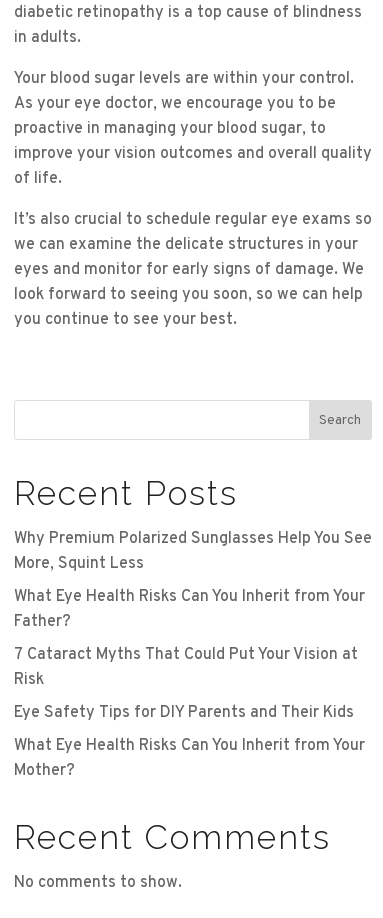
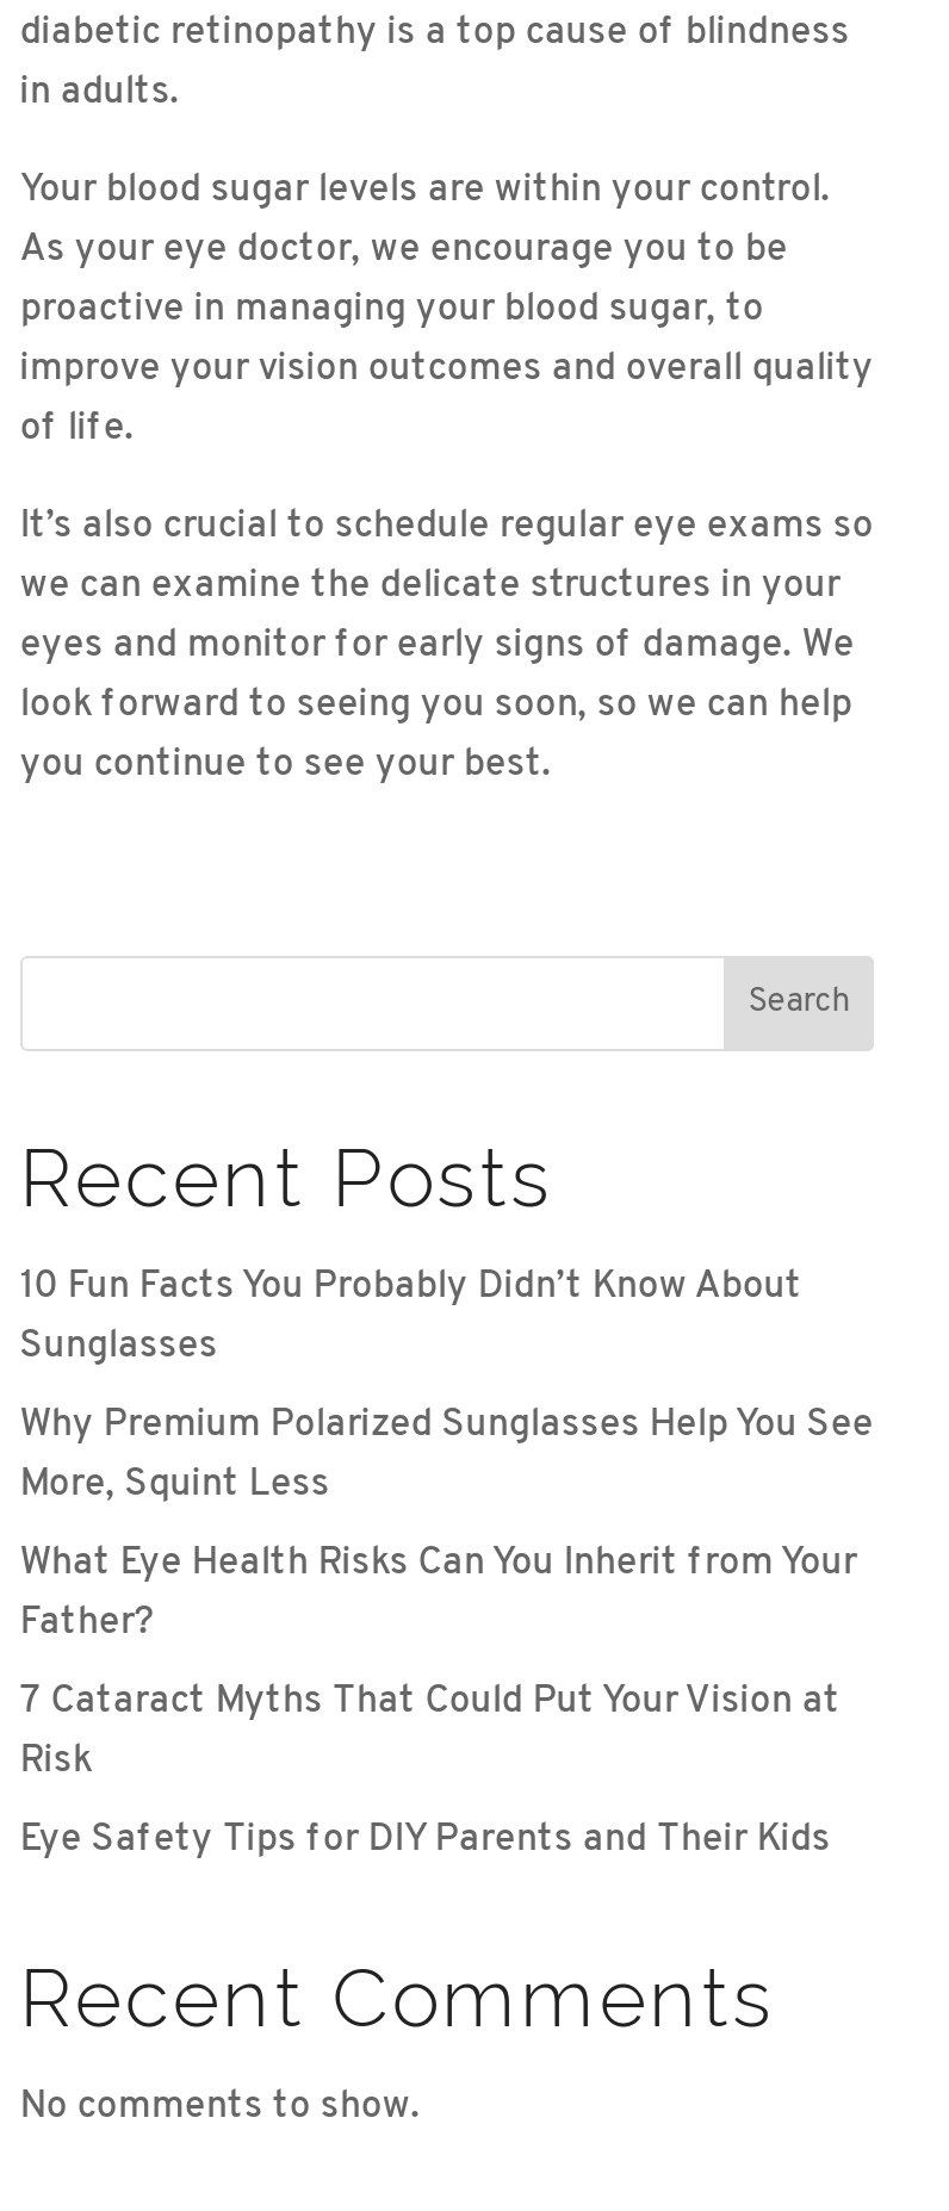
+ 10 Fun Facts You Probably Didn’t Know About
+ Sunglasses

moved down: Why Premium Polarized Sunglasses Help You See | More, Squint Less | What Eye Health Risks Can You Inherit from Your | Father? | 7 Cataract Myths That Could Put Your Vision at | Risk | Eye Safety Tips for DIY Parents and Their Kids

- What Eye Health Risks Can You Inherit from Your
- Mother?
